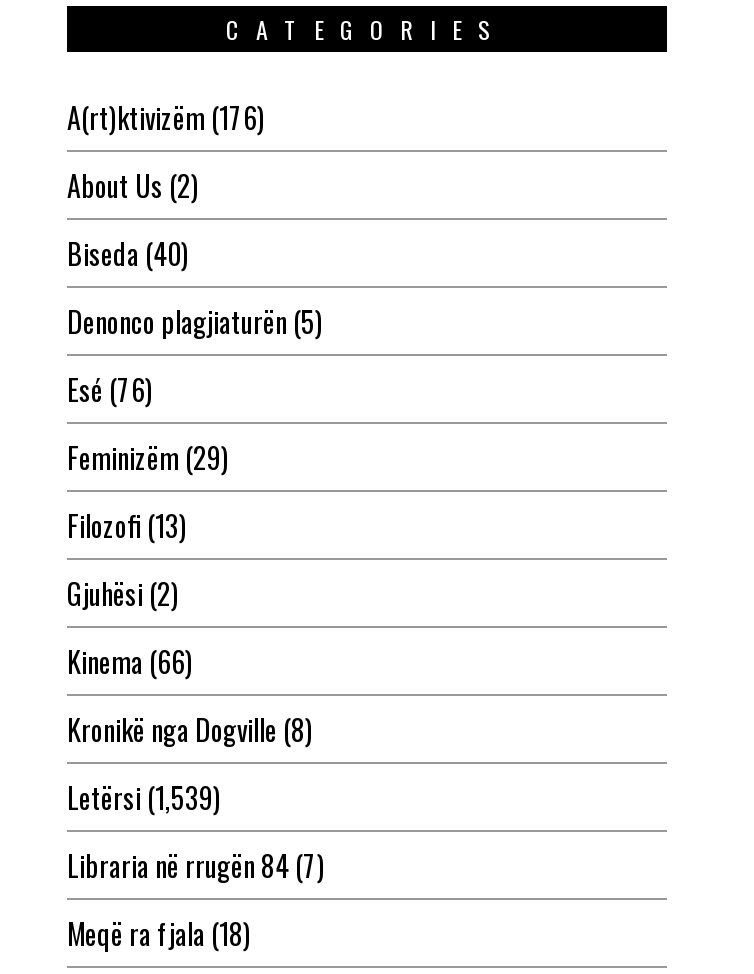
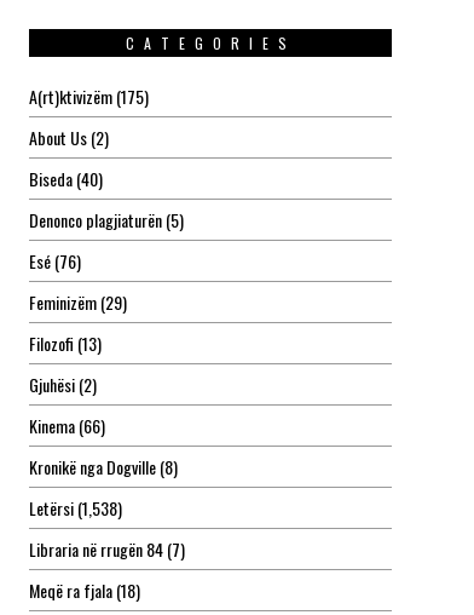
- A(rt)ktivizëm (176)
+ A(rt)ktivizëm (175)

- Letërsi (1,539)
+ Letërsi (1,538)
